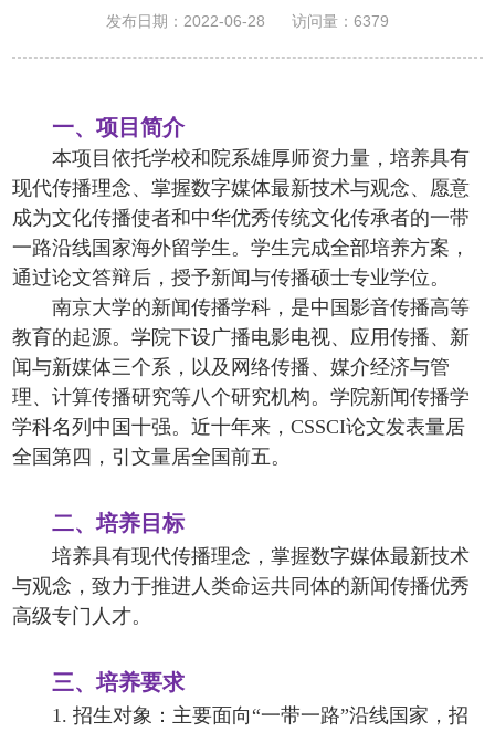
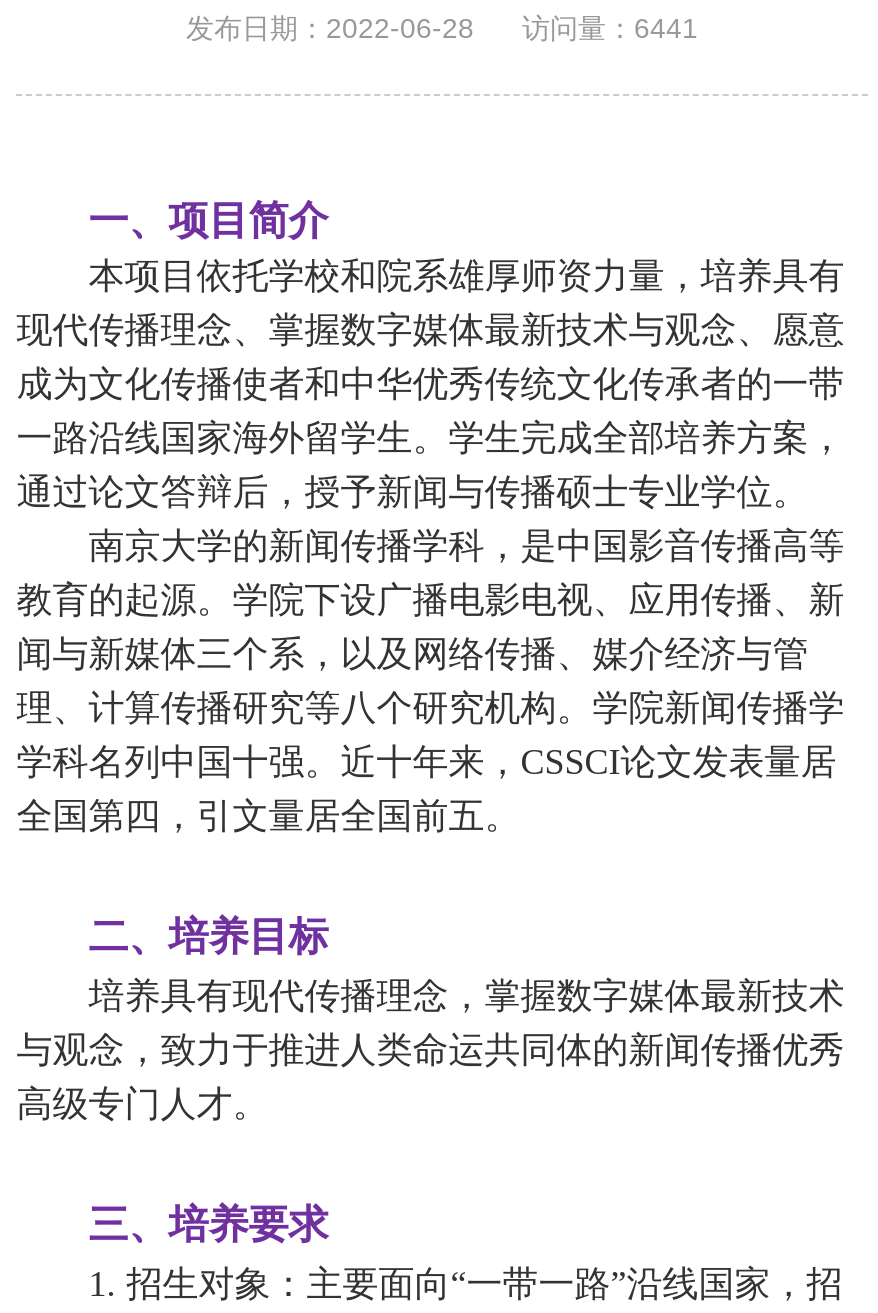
- 发布日期：2022-06-28 访问量：6379
+ 发布日期：2022-06-28 访问量：6441
